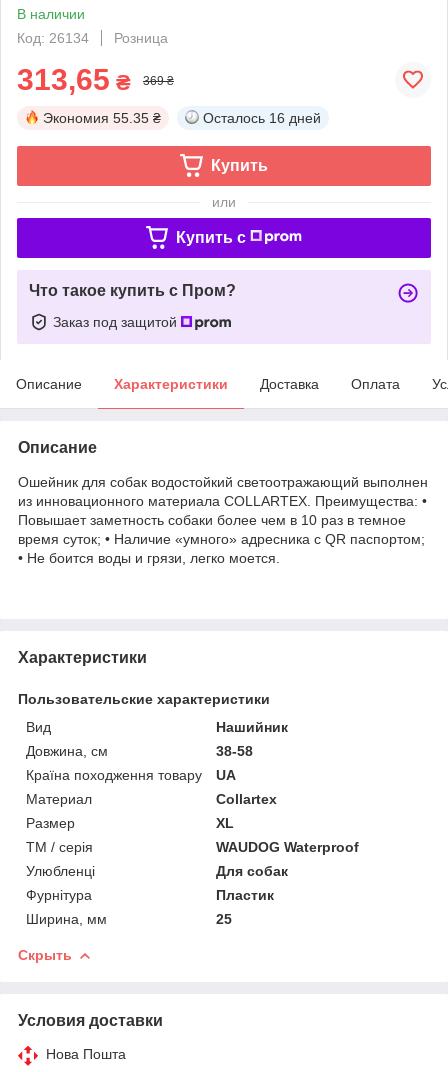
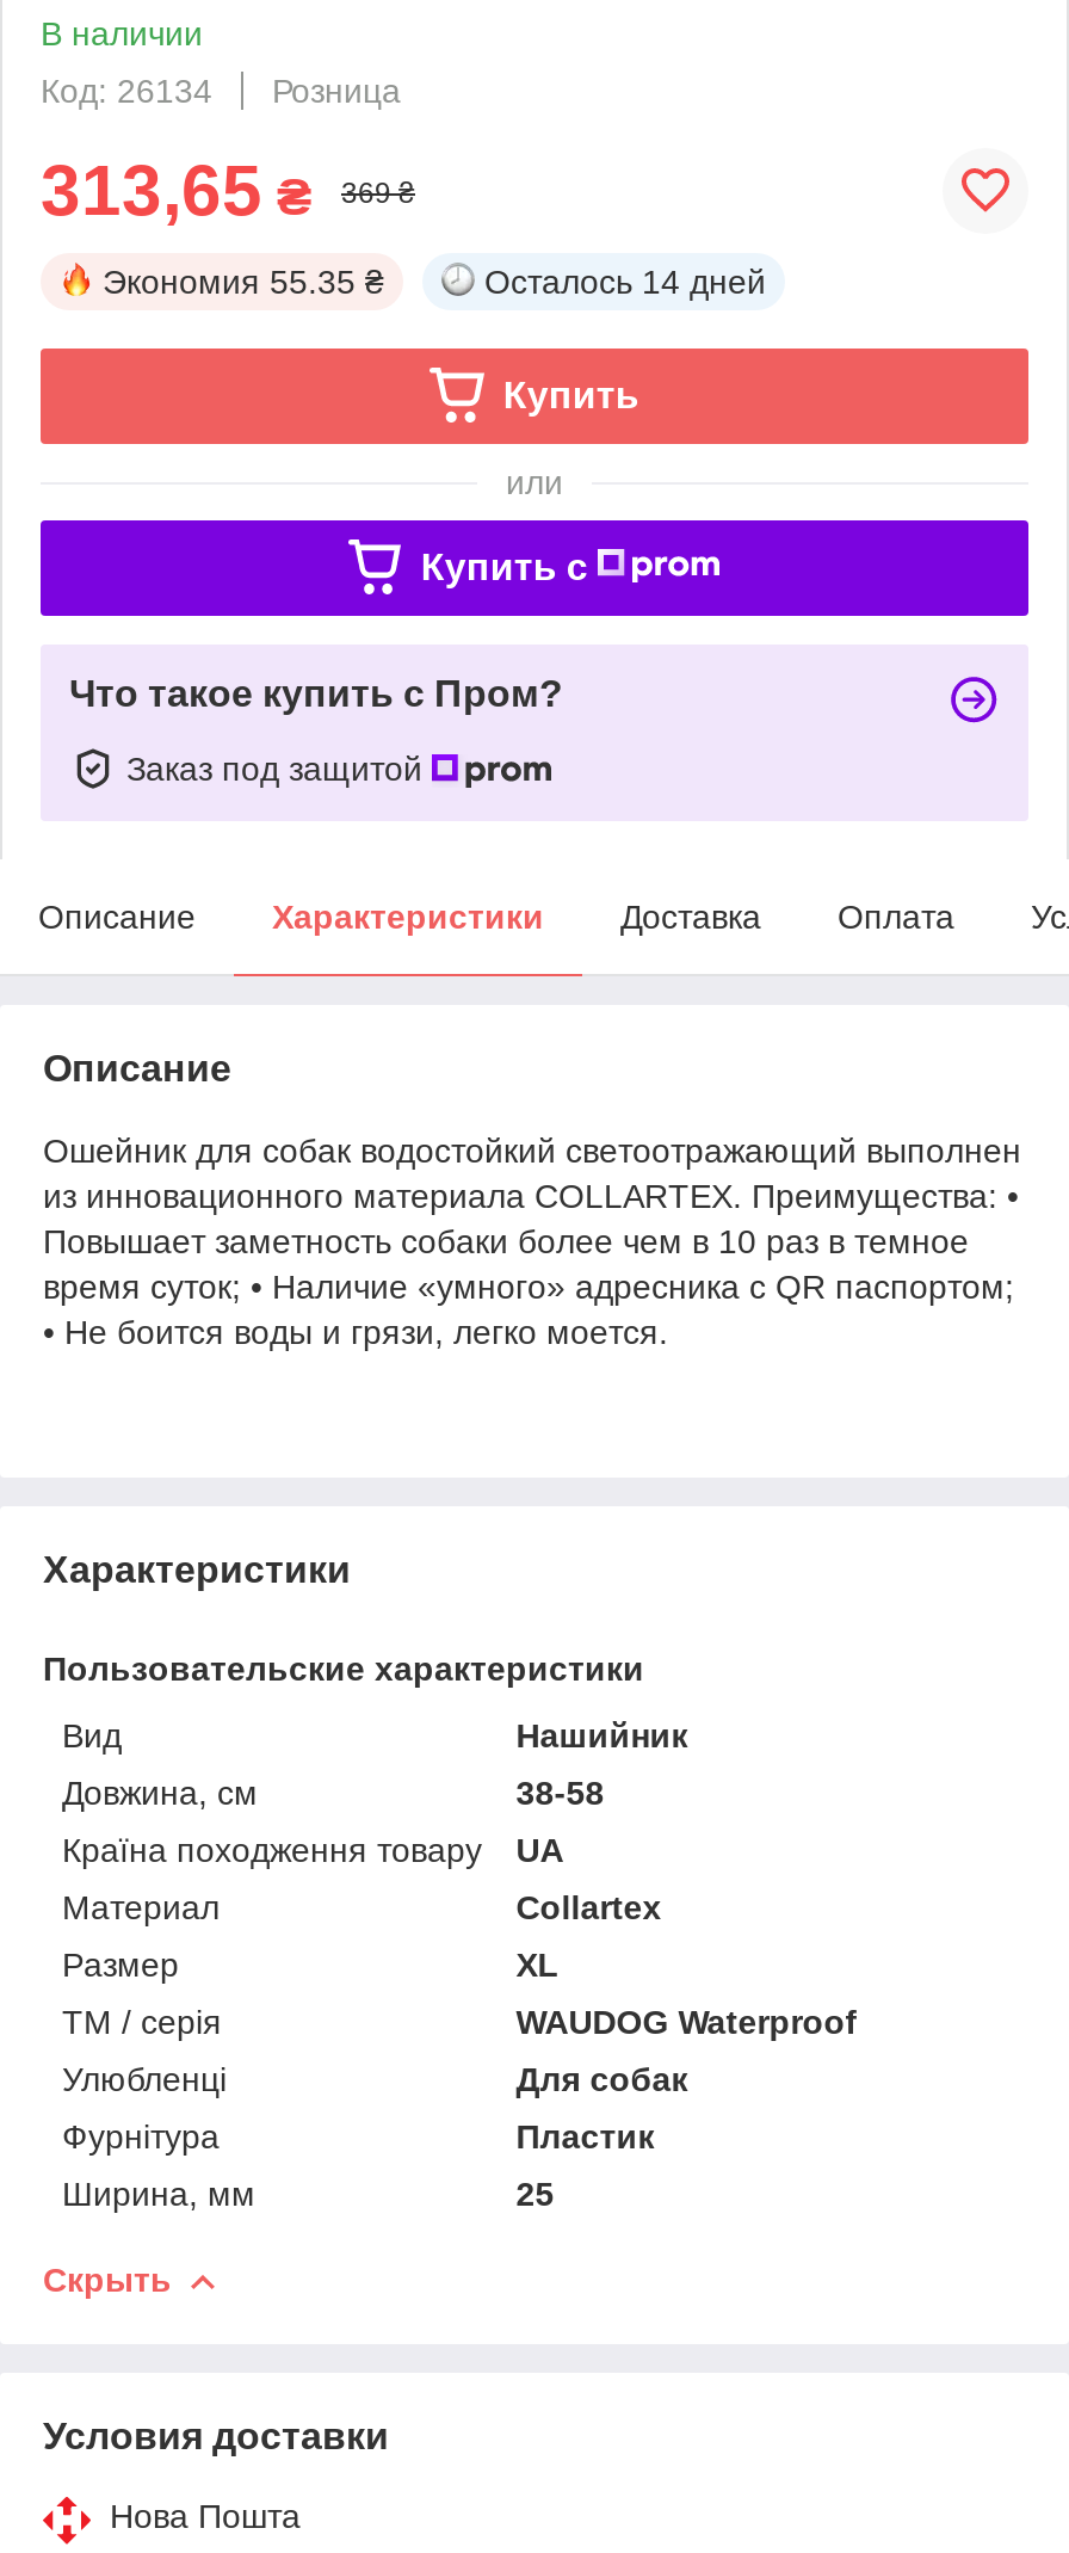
- Осталось 16 дней
+ Осталось 14 дней
